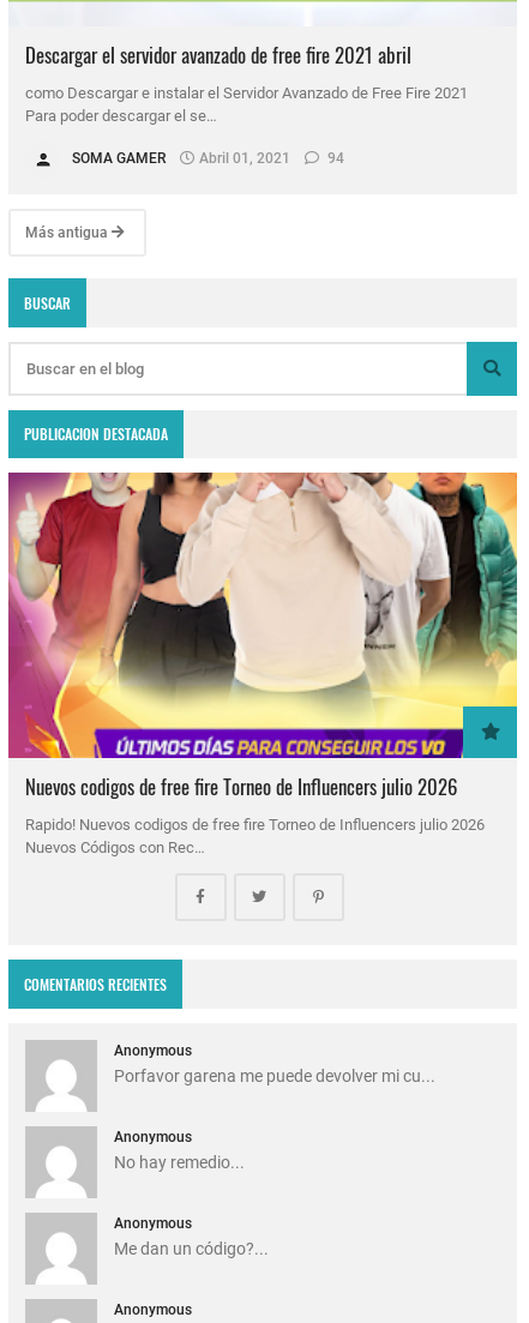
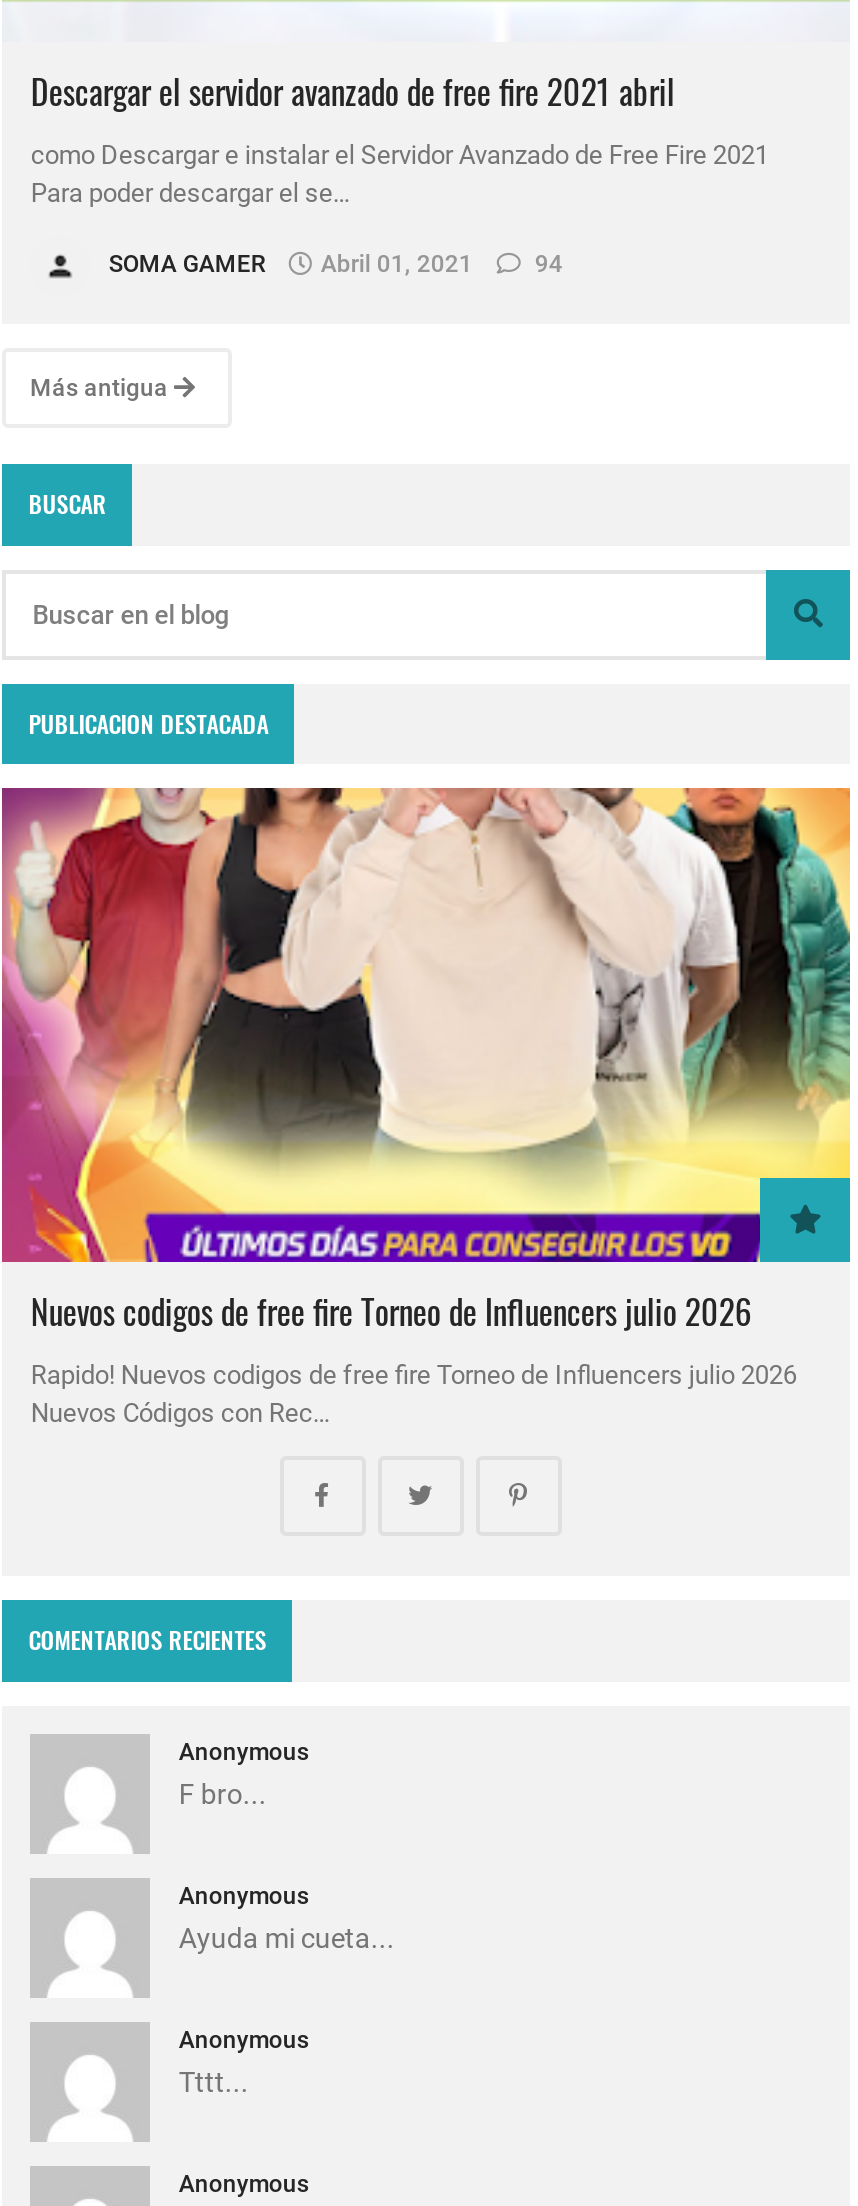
- Porfavor garena me puede devolver mi cu...
+ F bro...

- No hay remedio...
+ Ayuda mi cueta...

- Me dan un código?...
+ Tttt...
